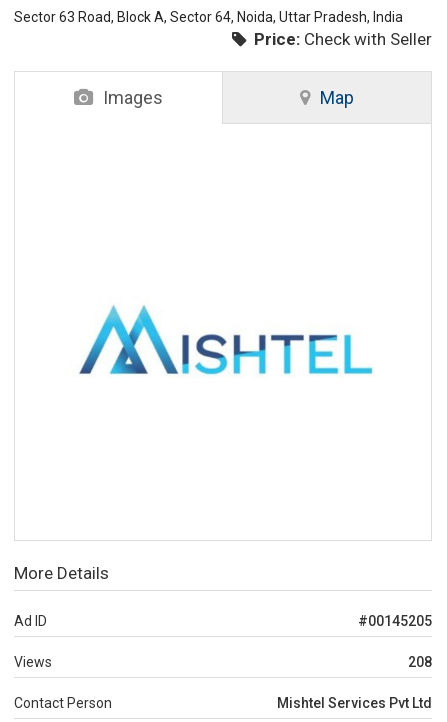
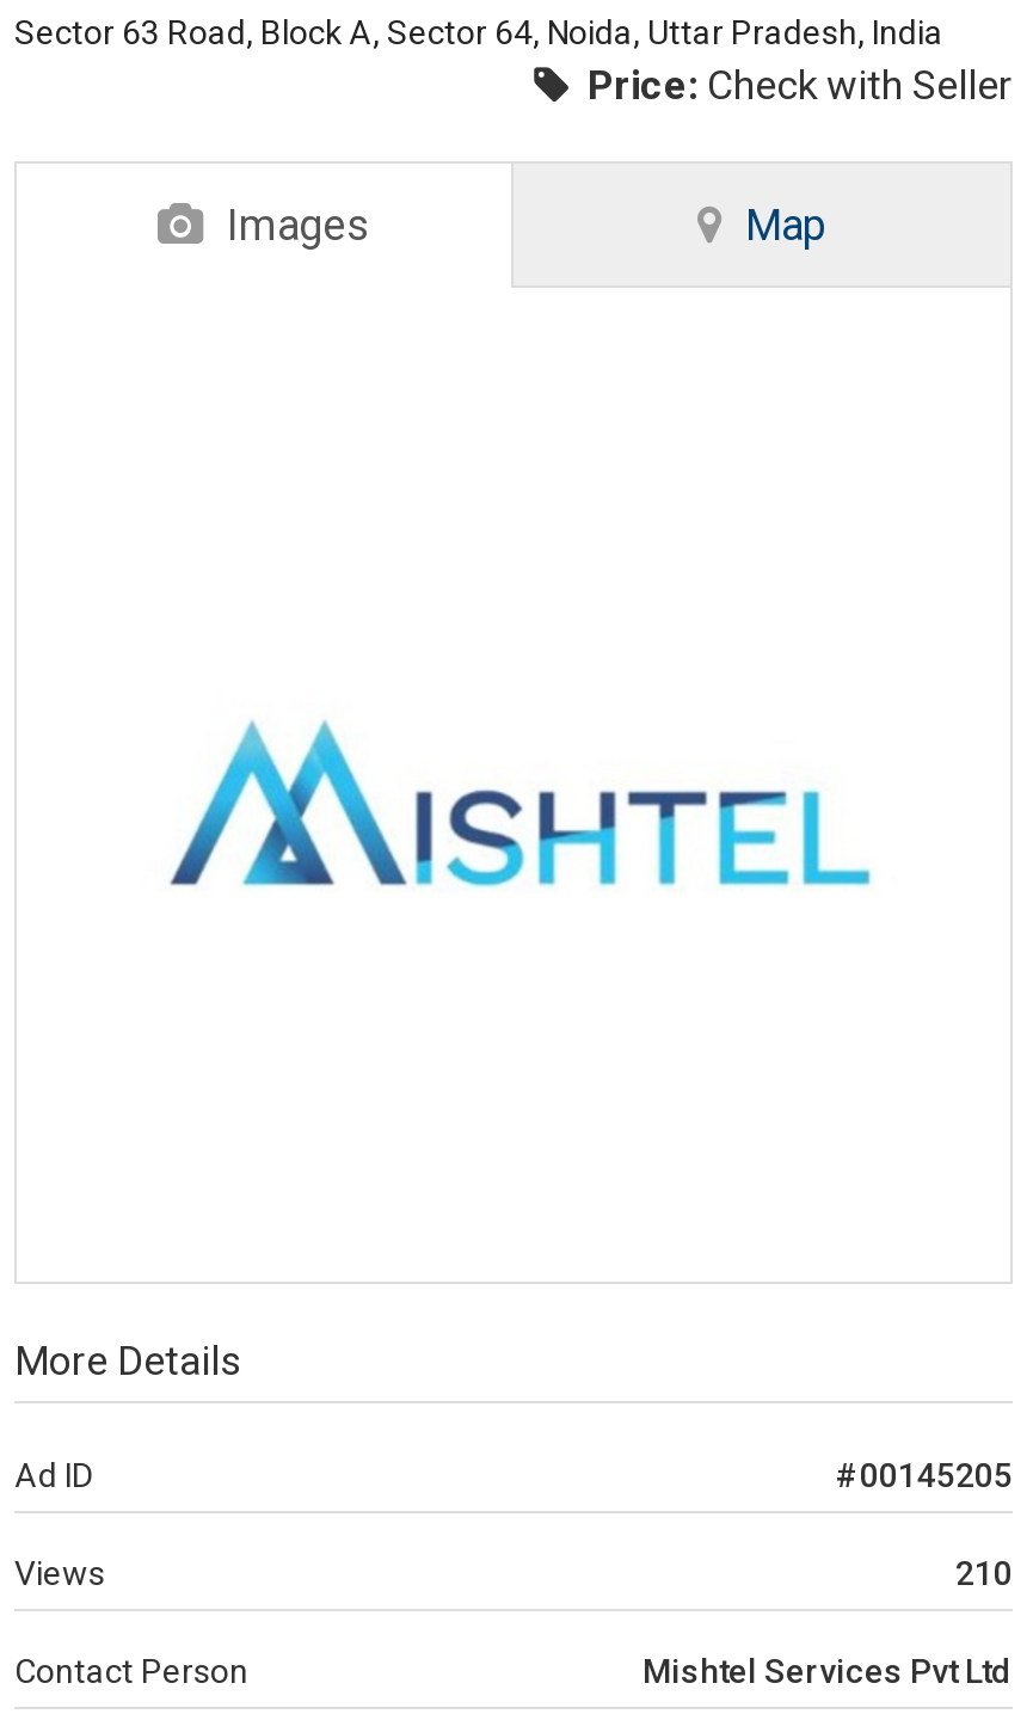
- 208
+ 210
